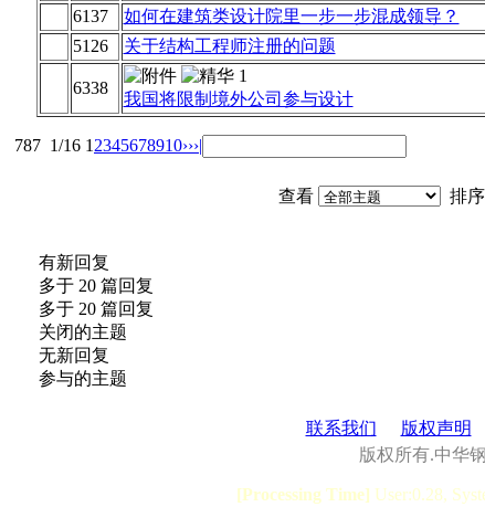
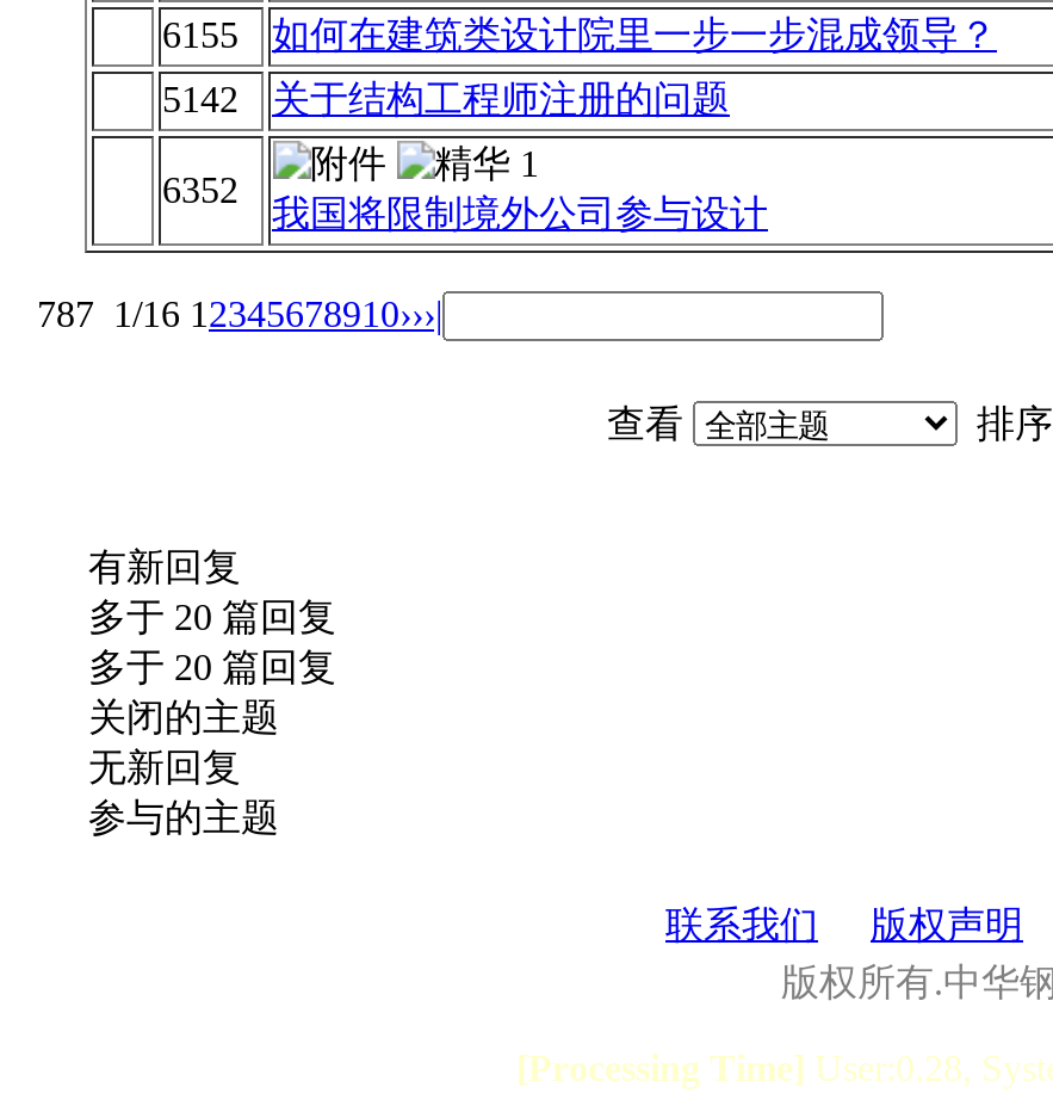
- 6137 如何在建筑类设计院里一步一步混成领导？
+ 6155 如何在建筑类设计院里一步一步混成领导？

- 5126
+ 5142

- 6338
+ 6352
